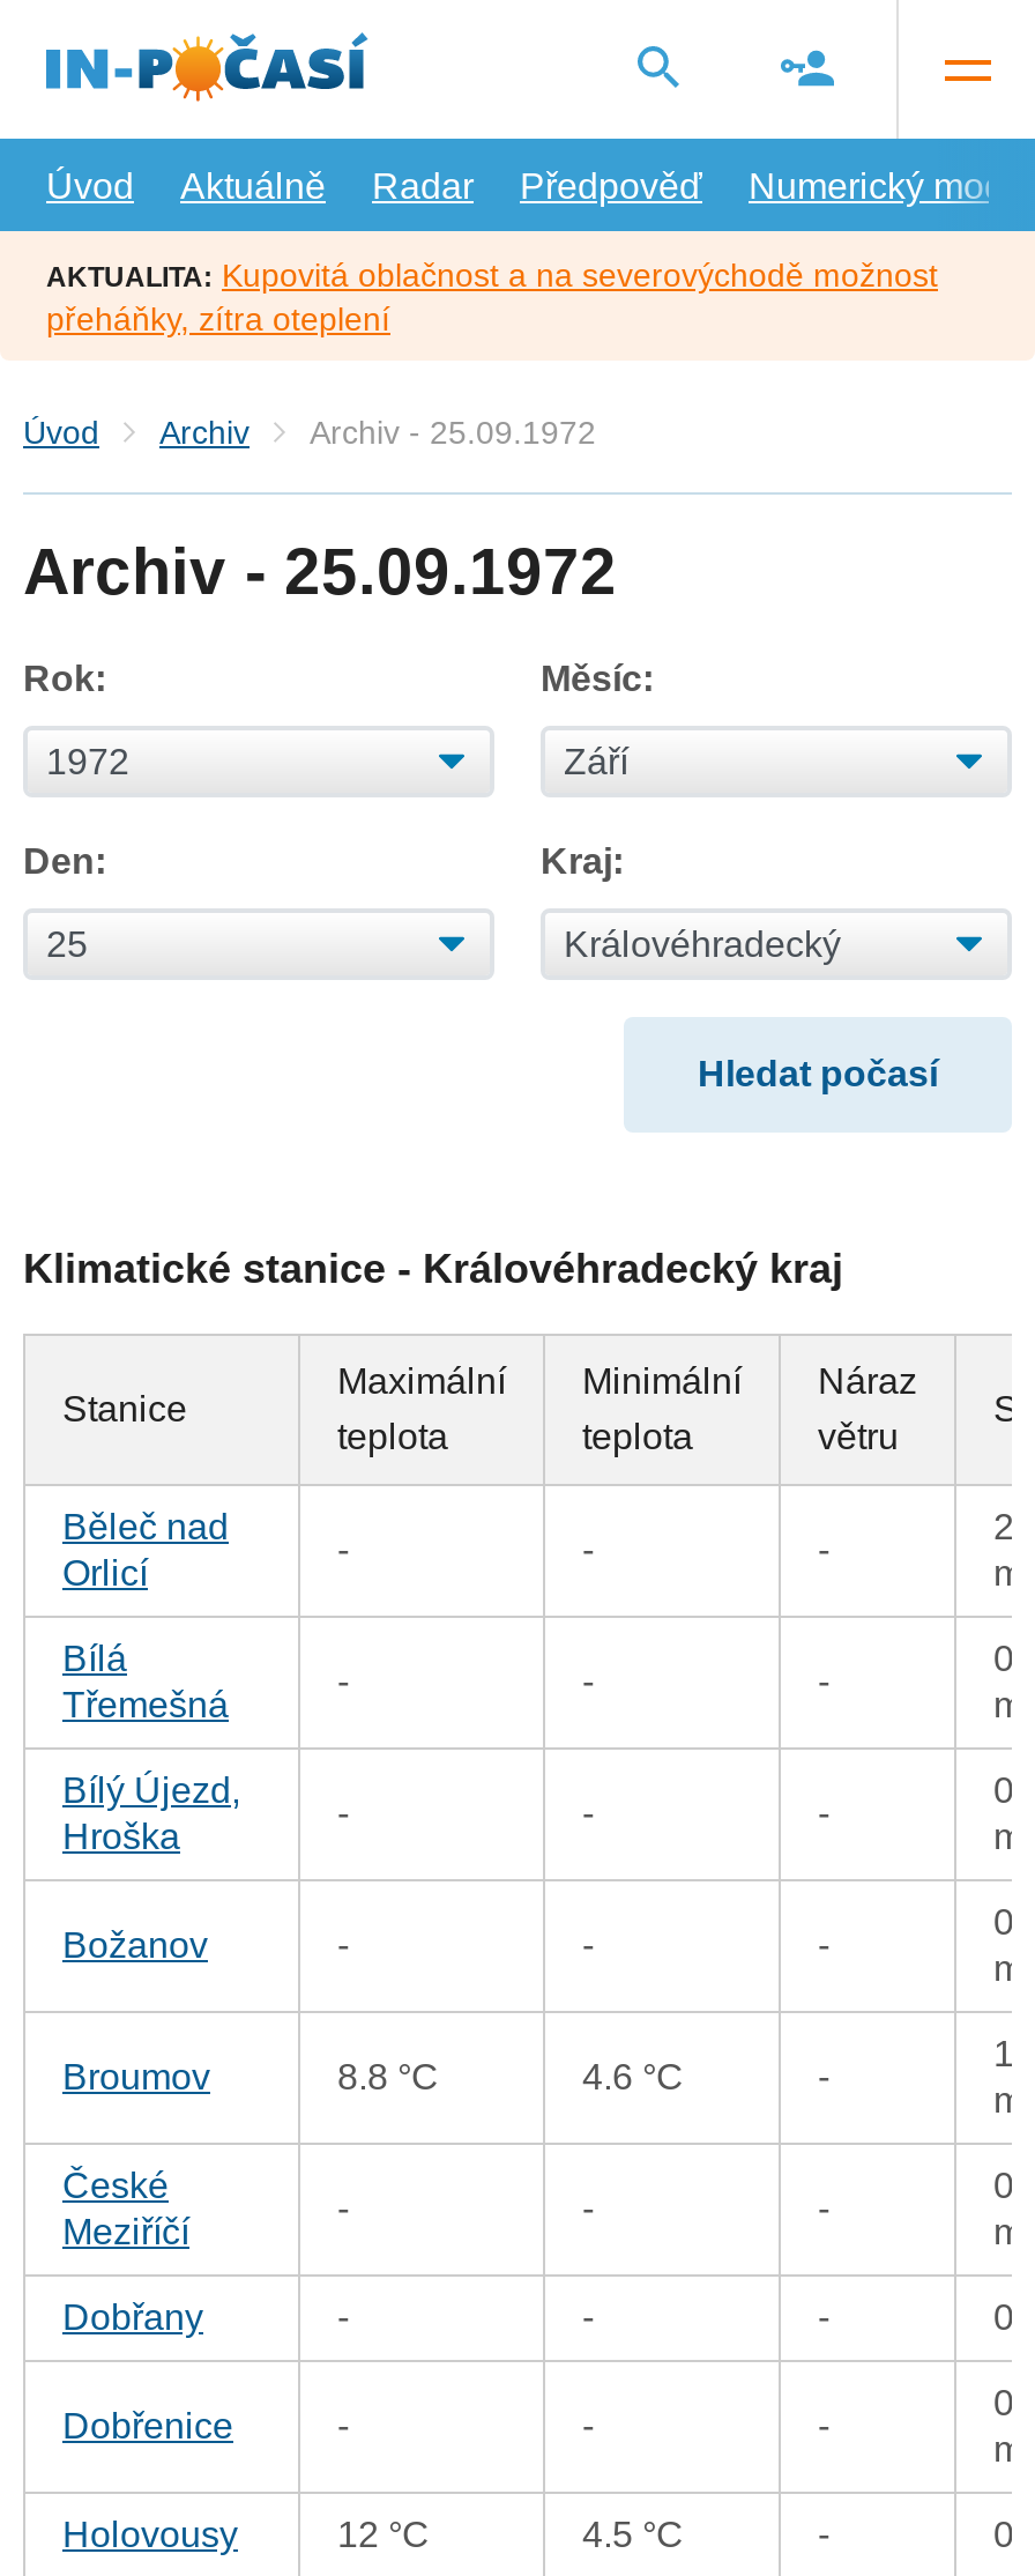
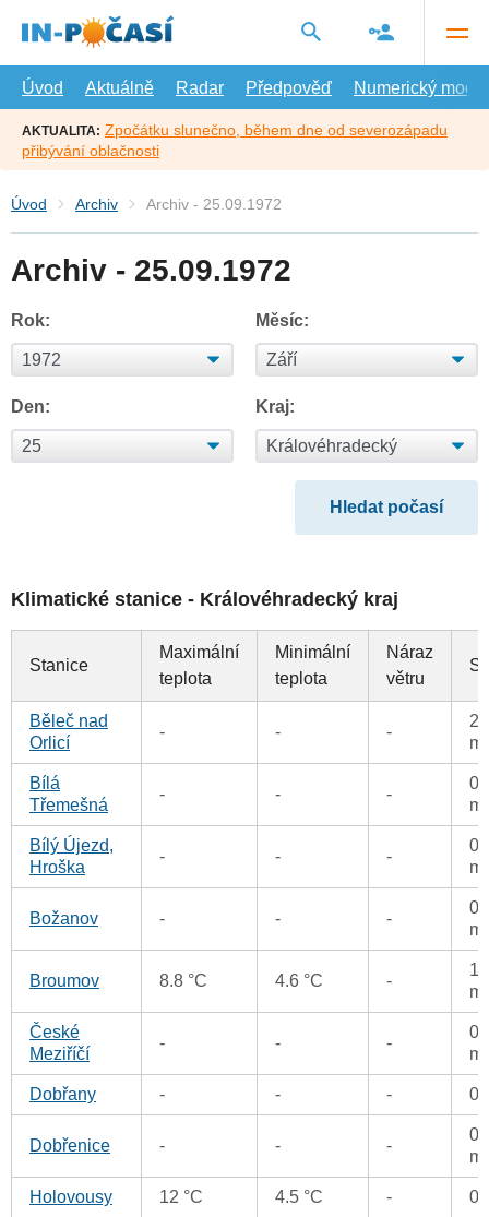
- AKTUALITA: Kupovitá oblačnost a na severovýchodě možnost
- přeháňky, zítra oteplení
+ AKTUALITA: Zpočátku slunečno, během dne od severozápadu
+ přibývání oblačnosti
